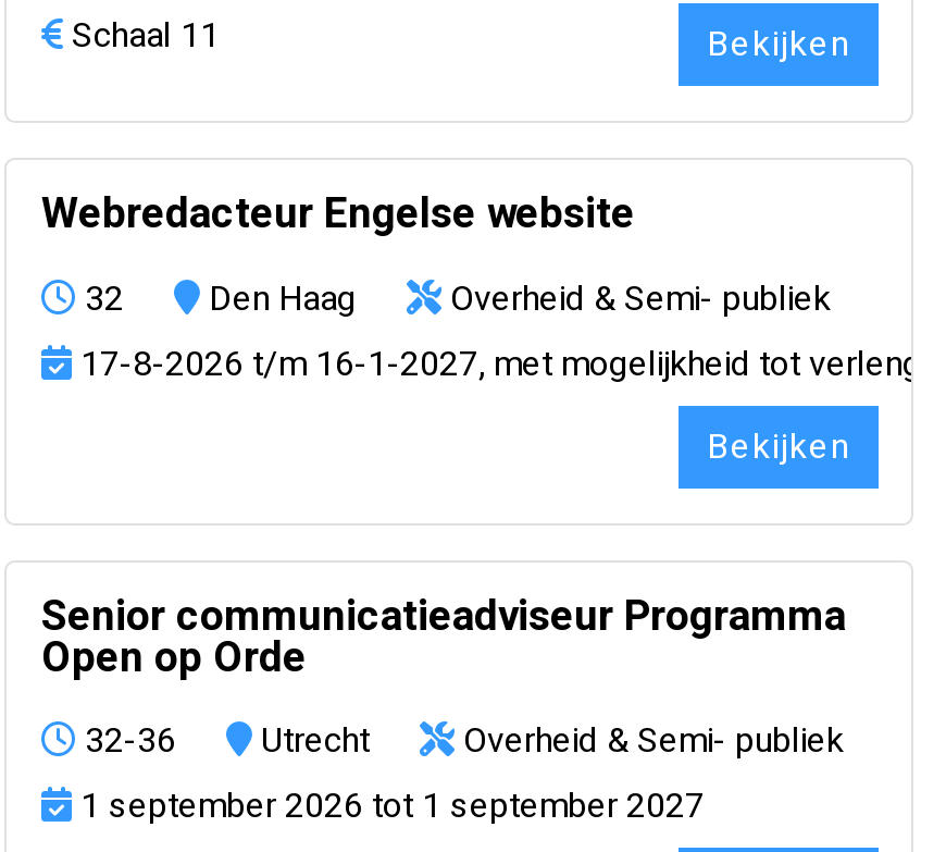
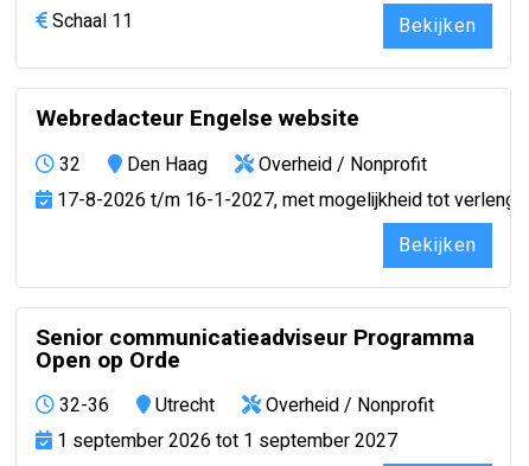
- Overheid & Semi- publiek
+ Overheid / Nonprofit

- Overheid & Semi- publiek
+ Overheid / Nonprofit
